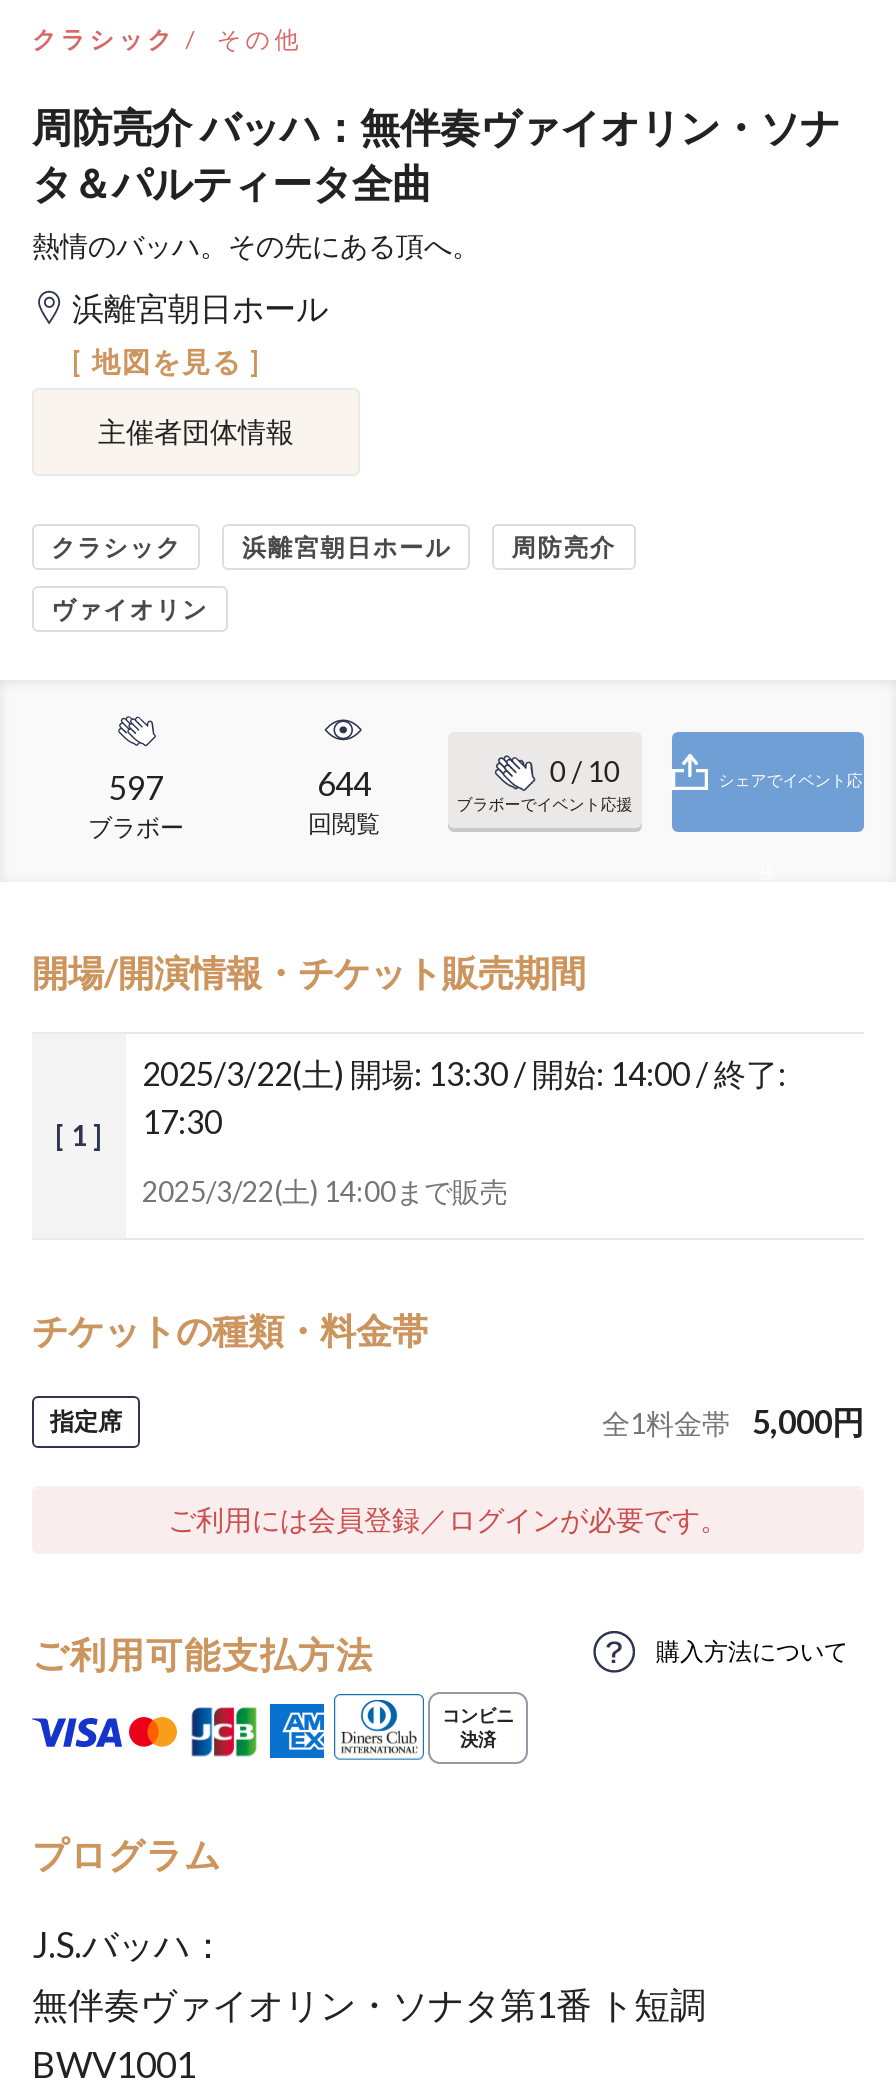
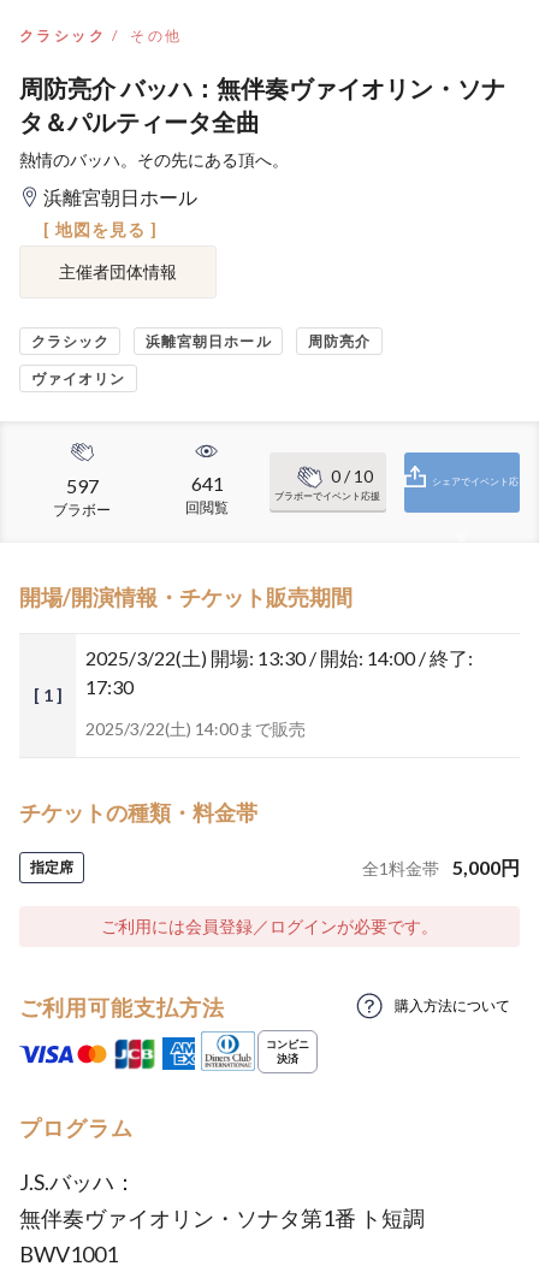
- 644
+ 641
